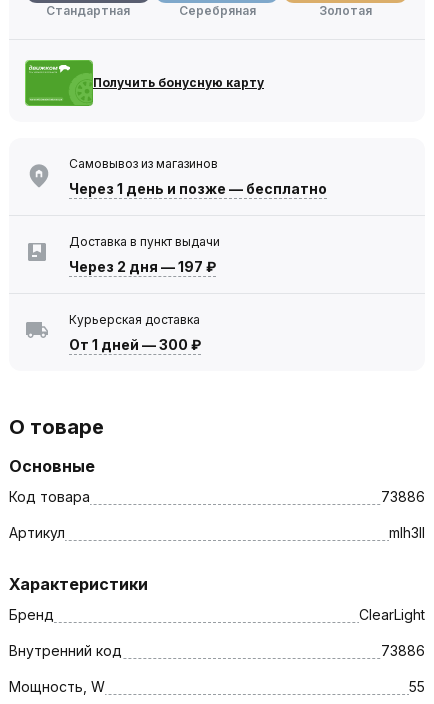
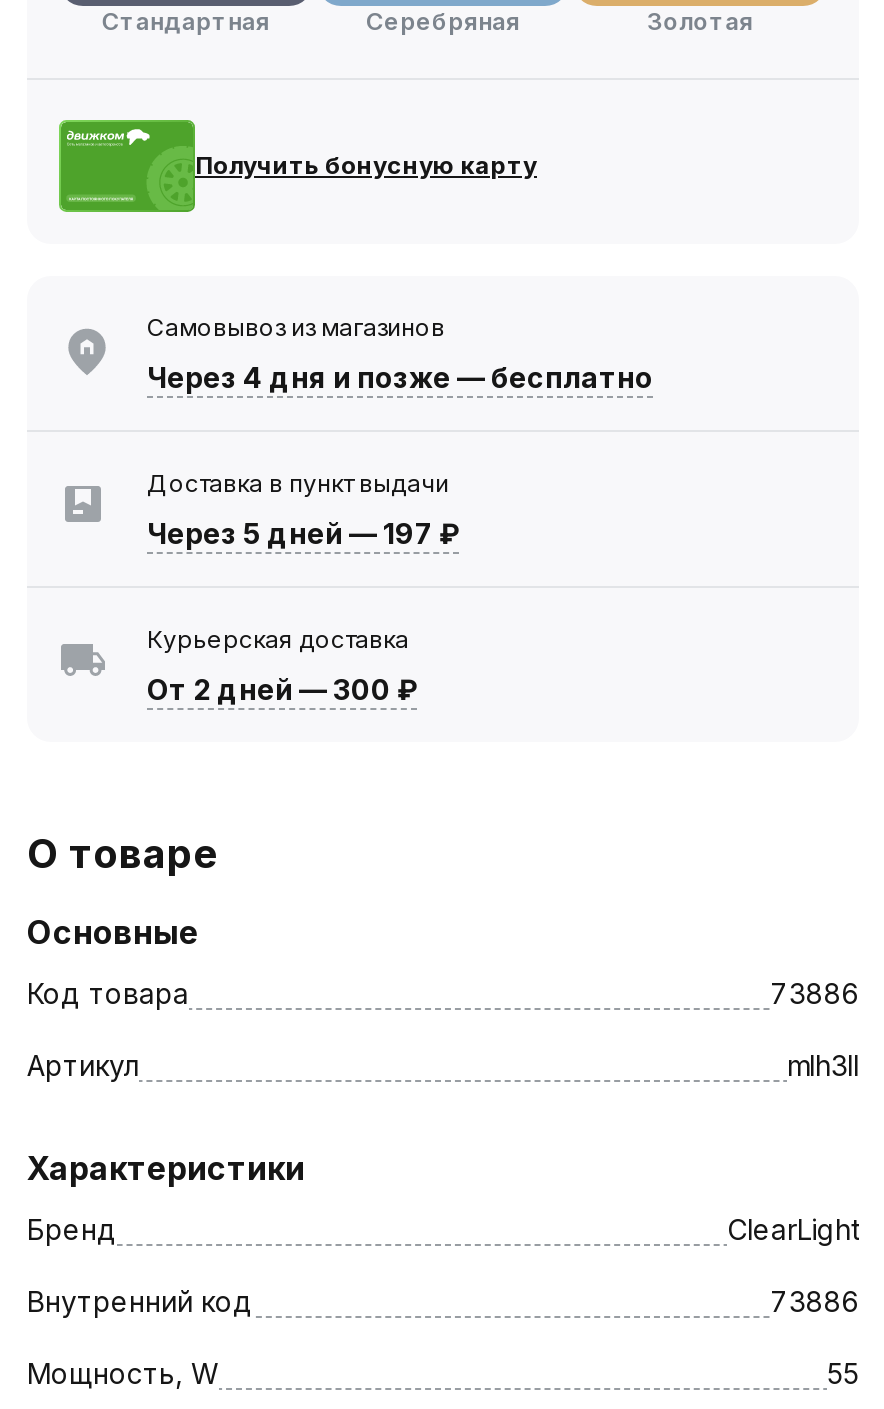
- Через 1 день и позже — бесплатно
+ Через 4 дня и позже — бесплатно

- Через 2 дня — 197 ₽
+ Через 5 дней — 197 ₽

- От 1 дней — 300 ₽
+ От 2 дней — 300 ₽
